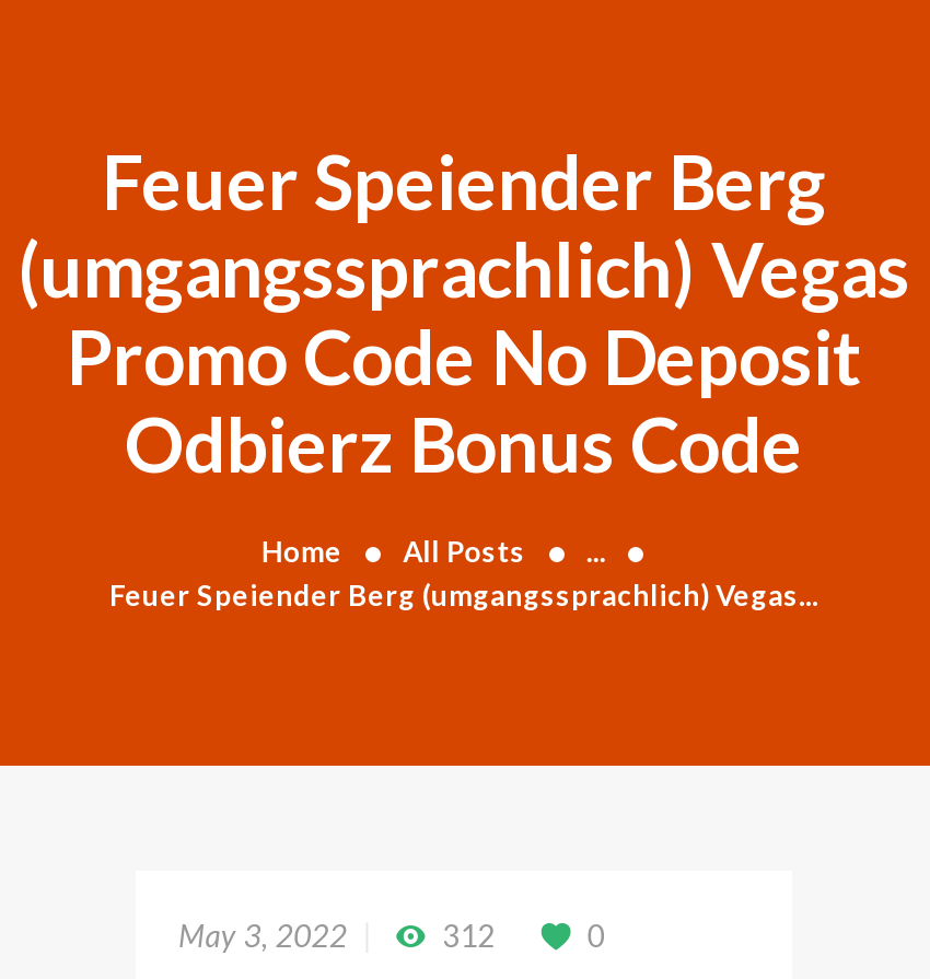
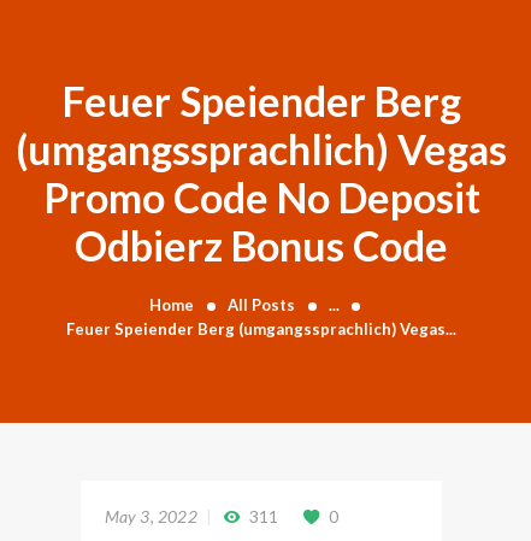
- 312
+ 311
